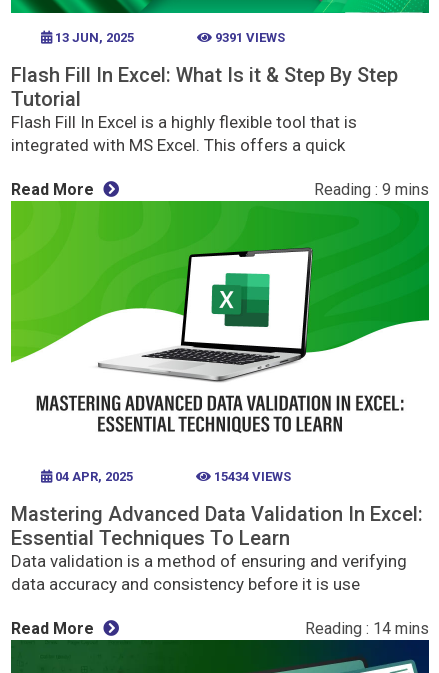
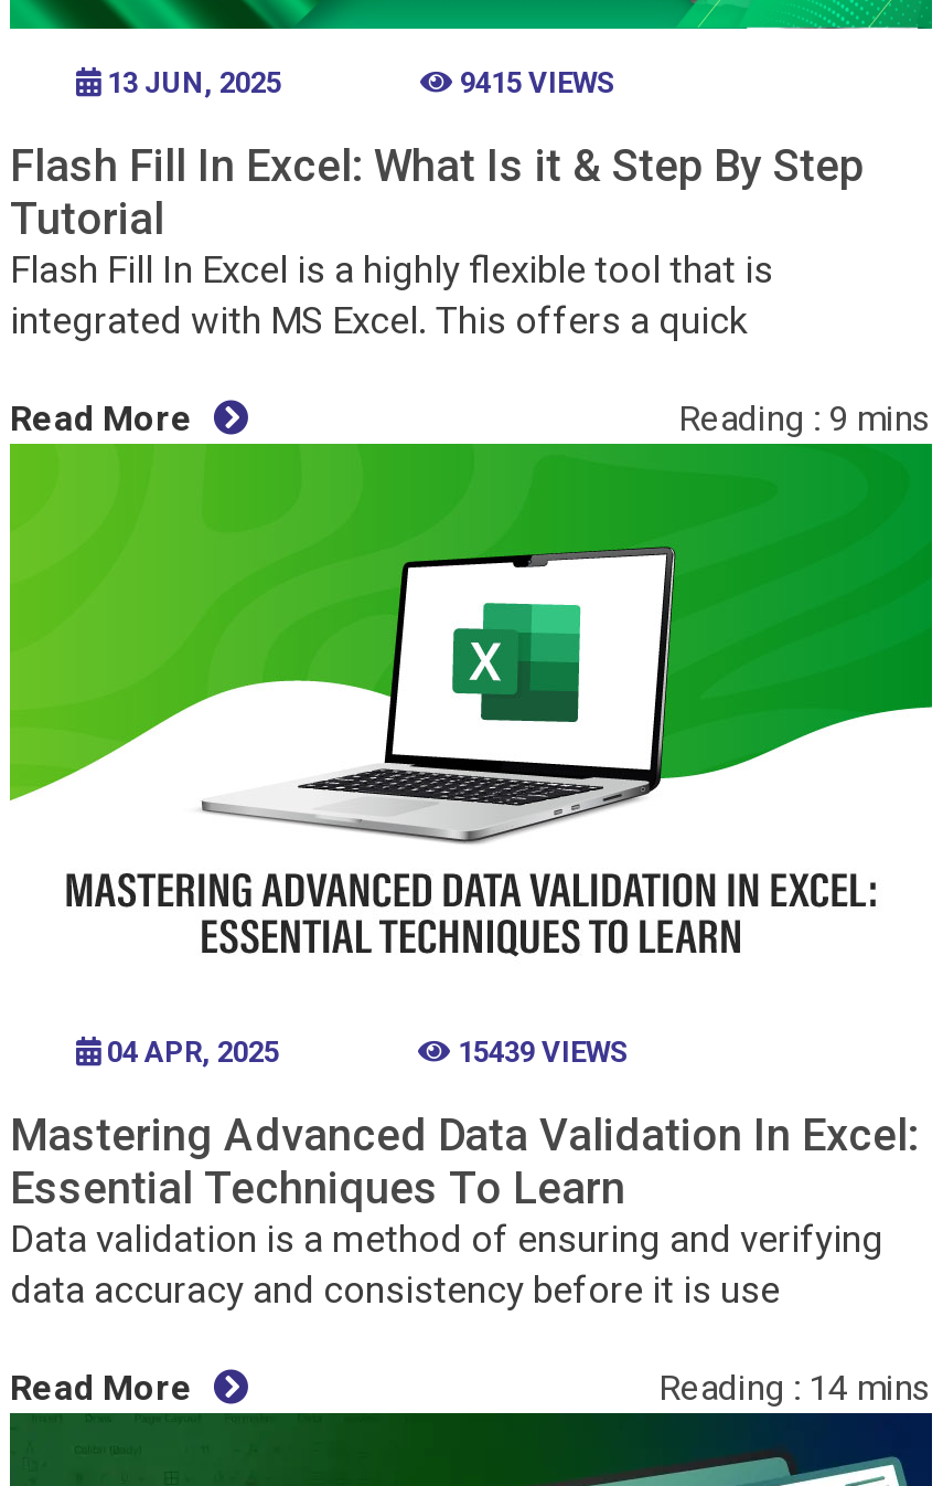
- 9391 VIEWS
+ 9415 VIEWS

- 15434 VIEWS
+ 15439 VIEWS
